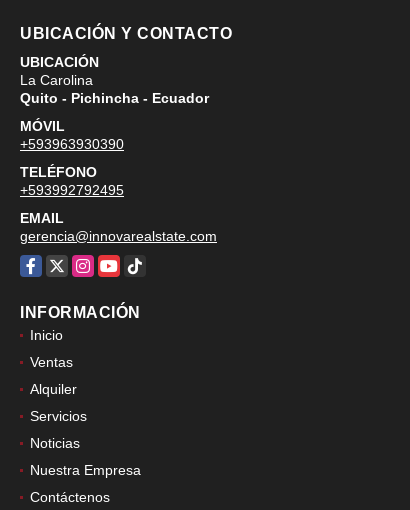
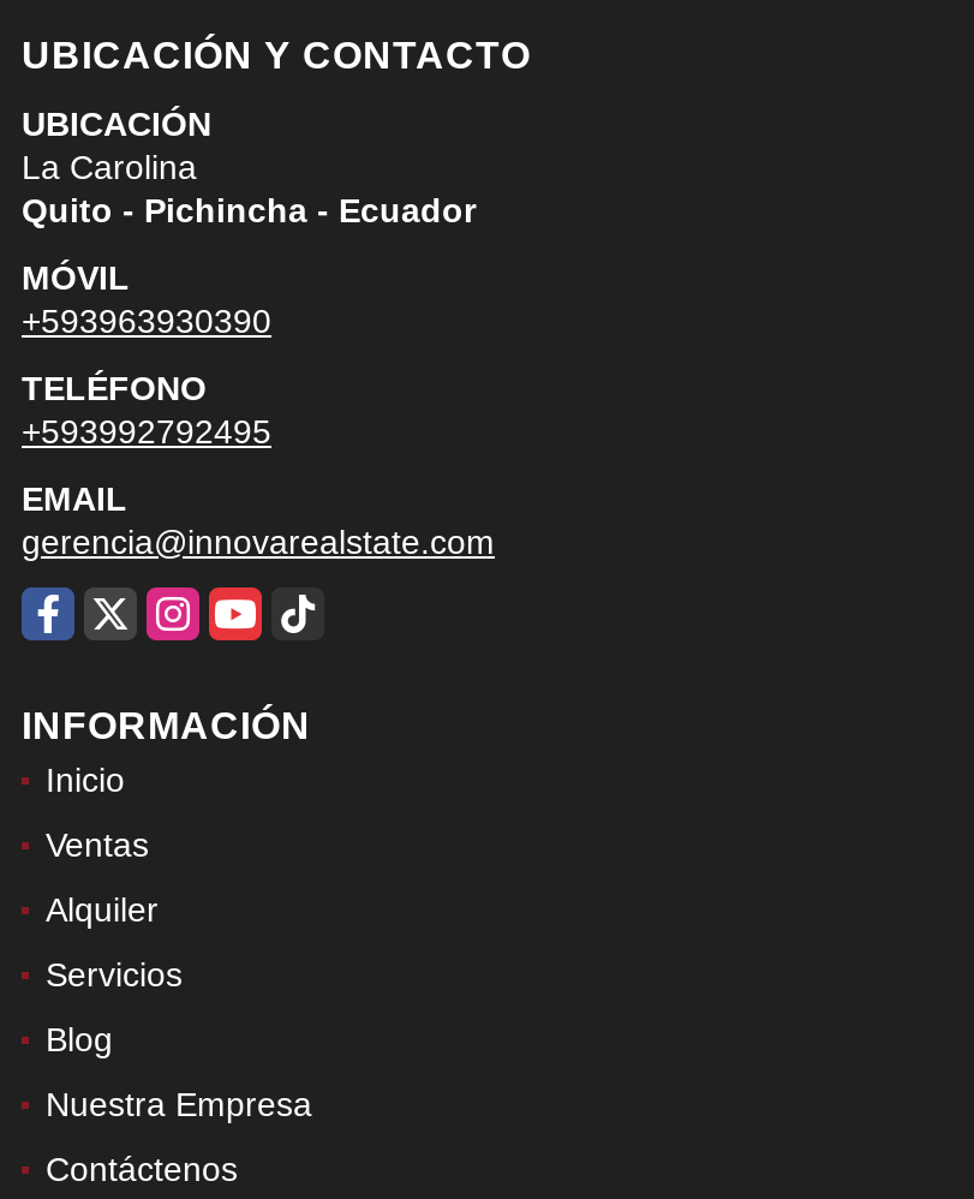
- Noticias
+ Blog
